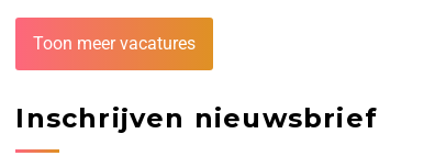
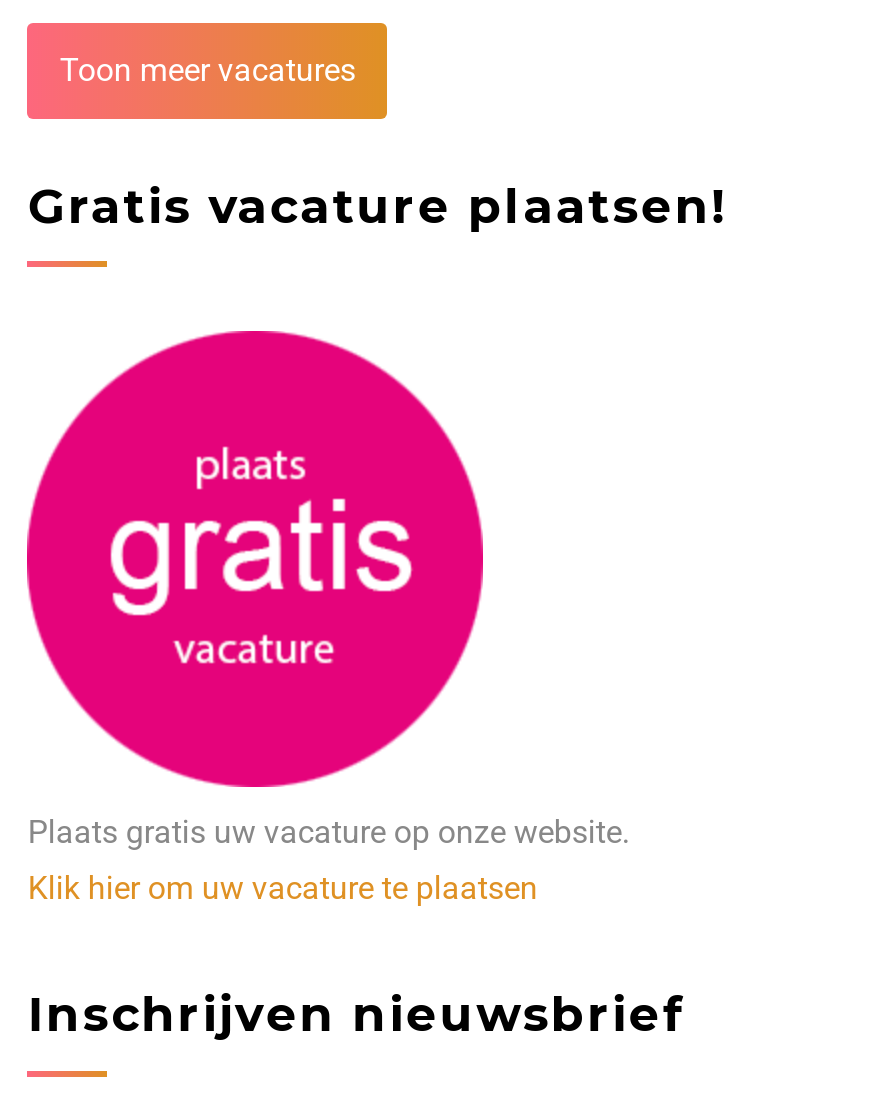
+ [image]
+ Plaats gratis uw vacature op onze website.
+ Klik hier om uw vacature te plaatsen

+ Gratis vacature plaatsen!
